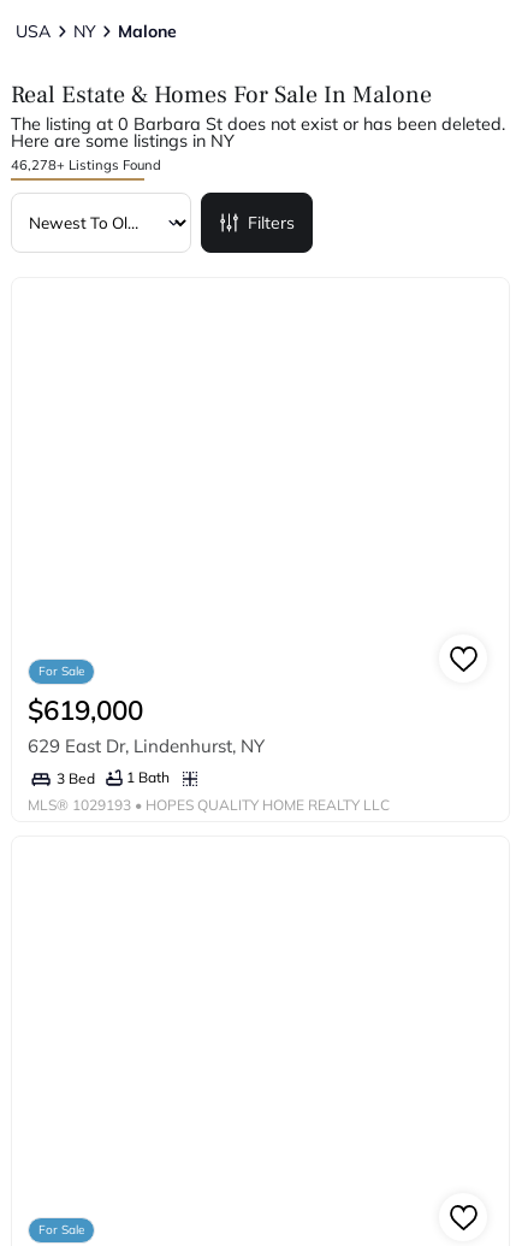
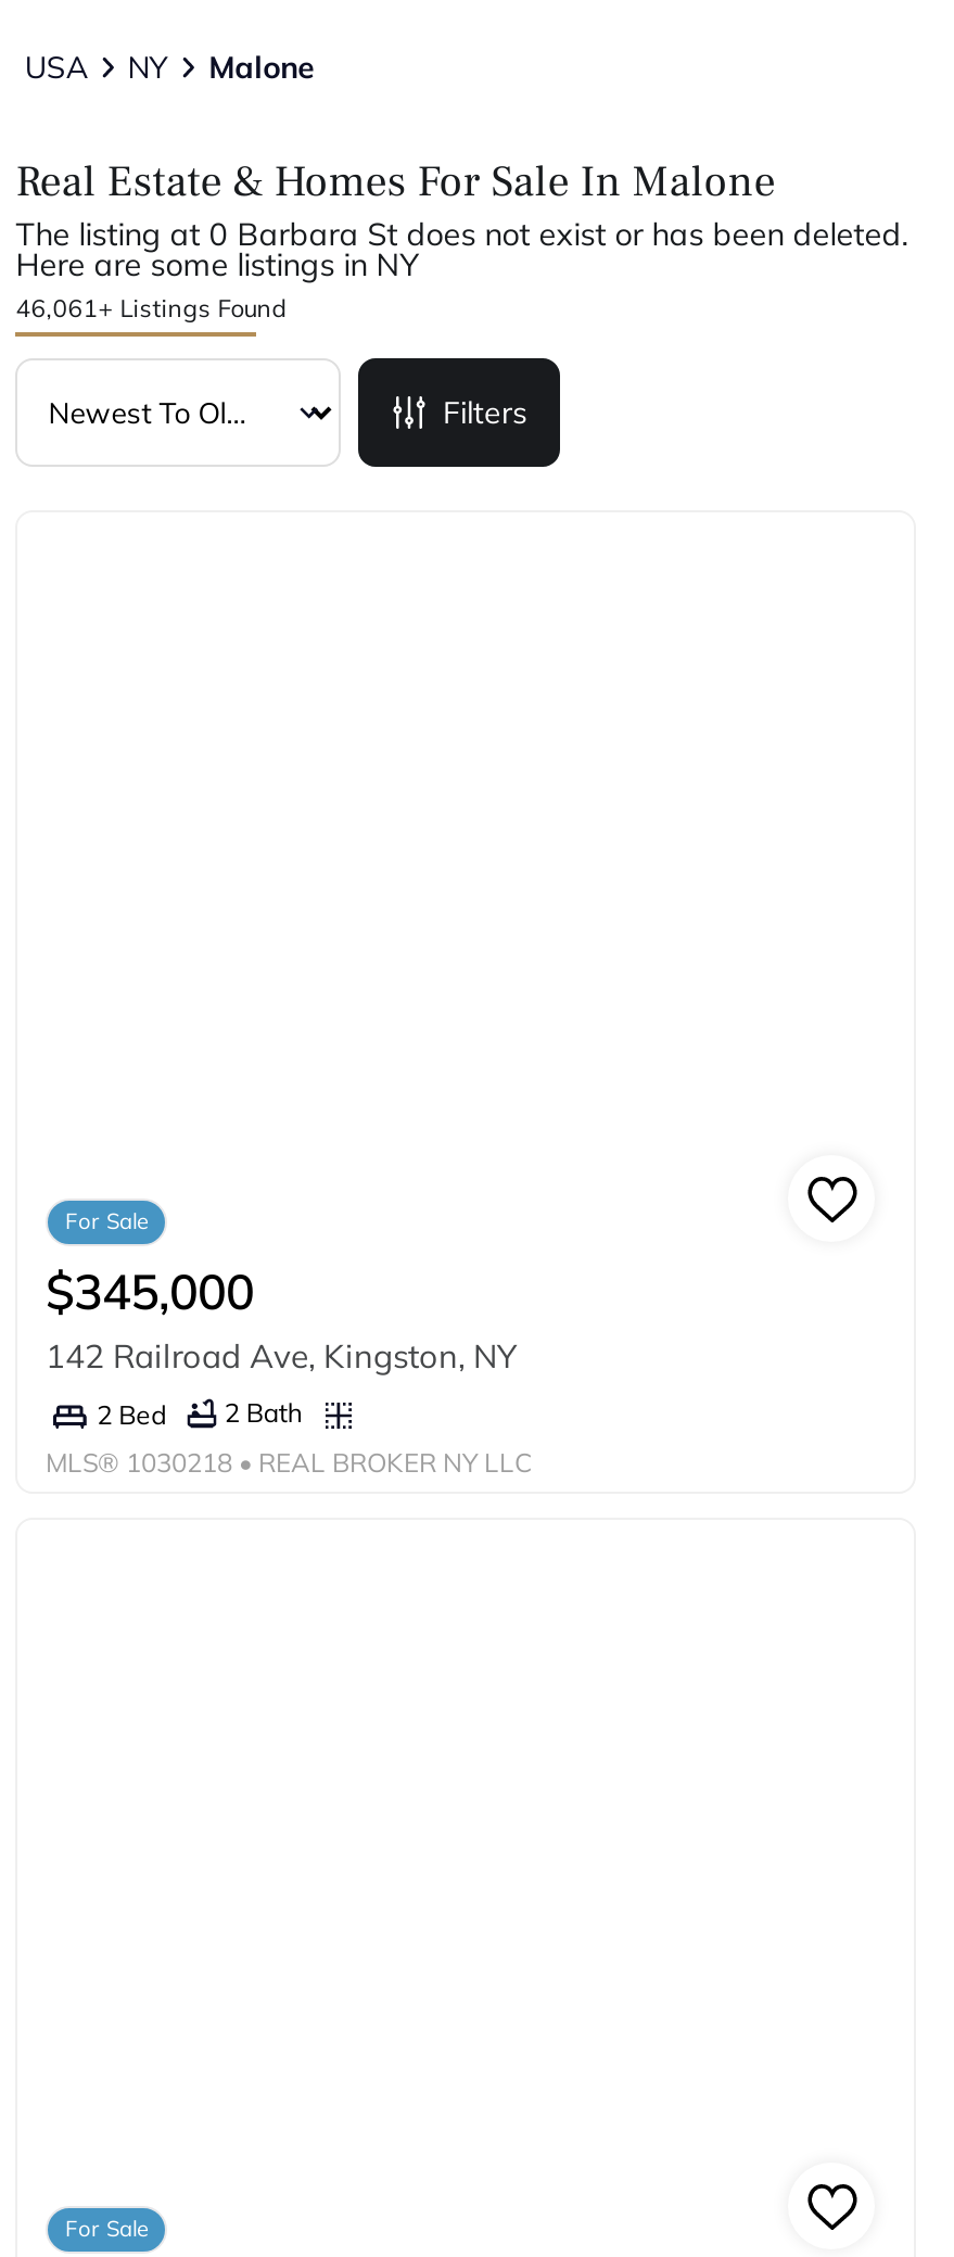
- 46,278+ Listings Found
+ 46,061+ Listings Found

- $619,000
- 629 East Dr, Lindenhurst, NY
+ $345,000
+ 142 Railroad Ave, Kingston, NY

- 3 Bed
- 1 Bath
+ 2 Bed
+ 2 Bath

- MLS® 1029193 • HOPES QUALITY HOME REALTY LLC
+ MLS® 1030218 • REAL BROKER NY LLC
